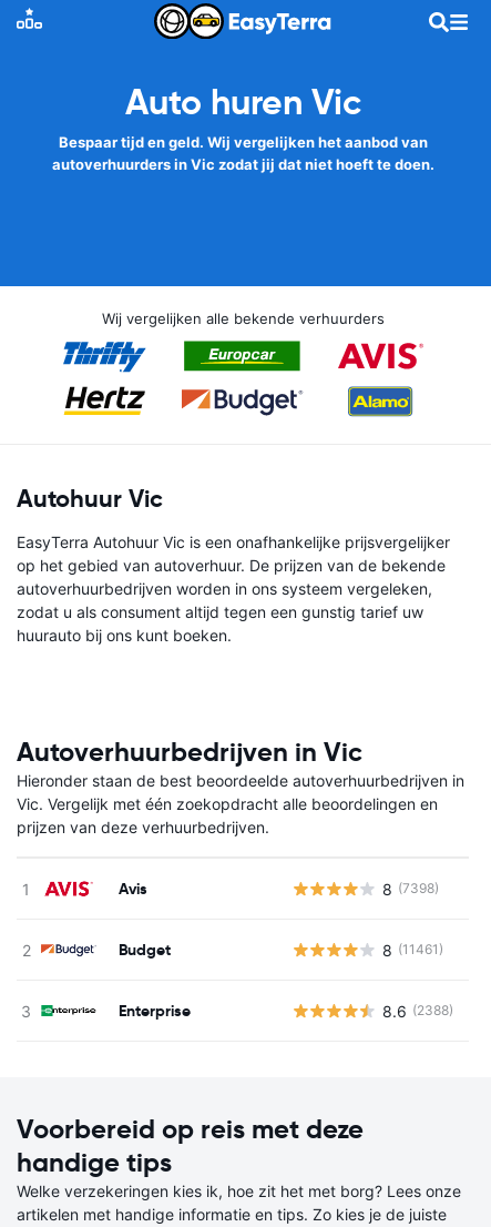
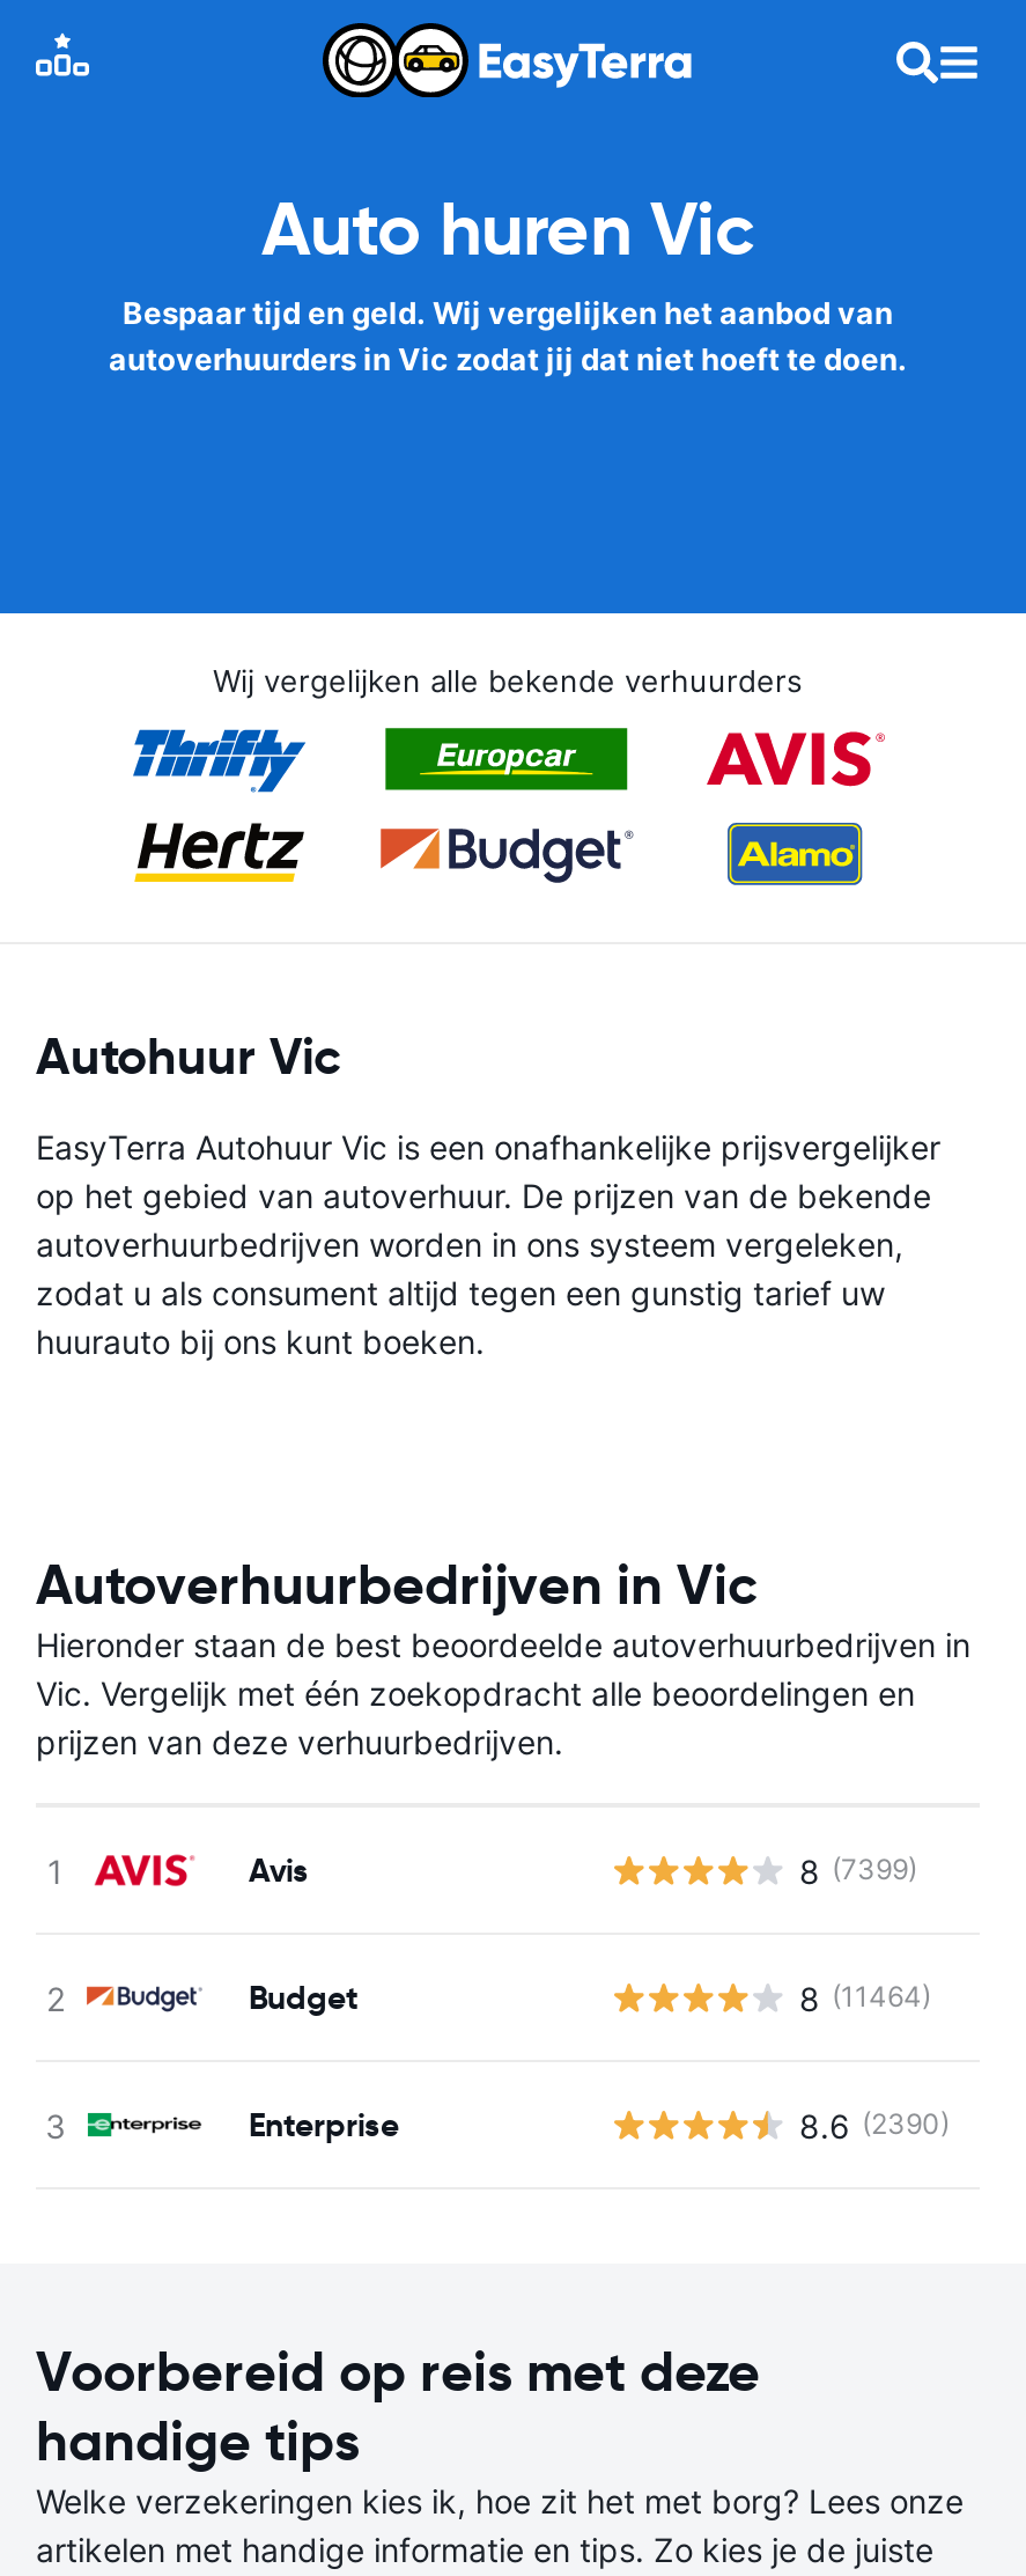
- 8 (7398)
+ 8 (7399)

- 8 (11461)
+ 8 (11464)

- 8.6 (2388)
+ 8.6 (2390)
